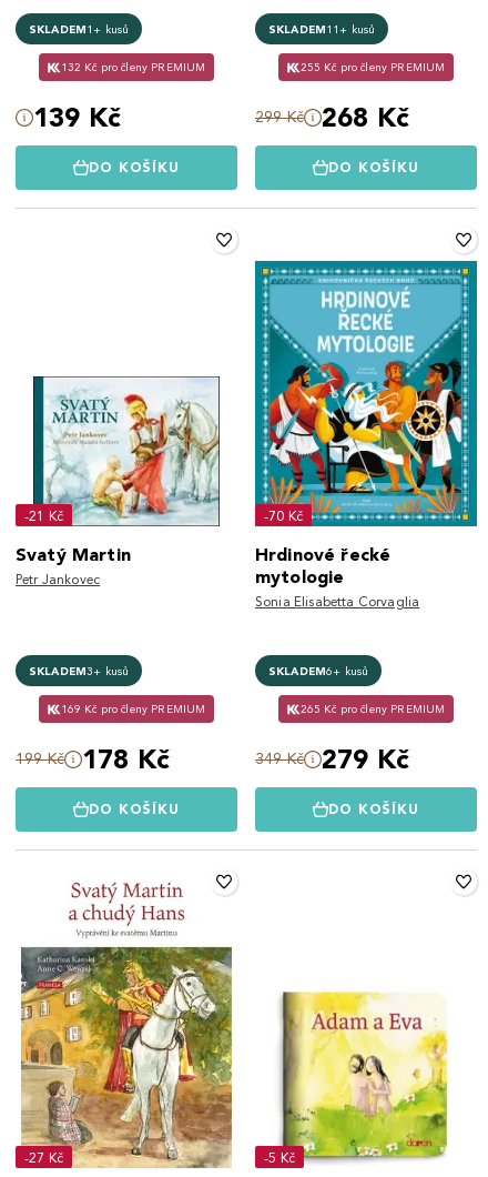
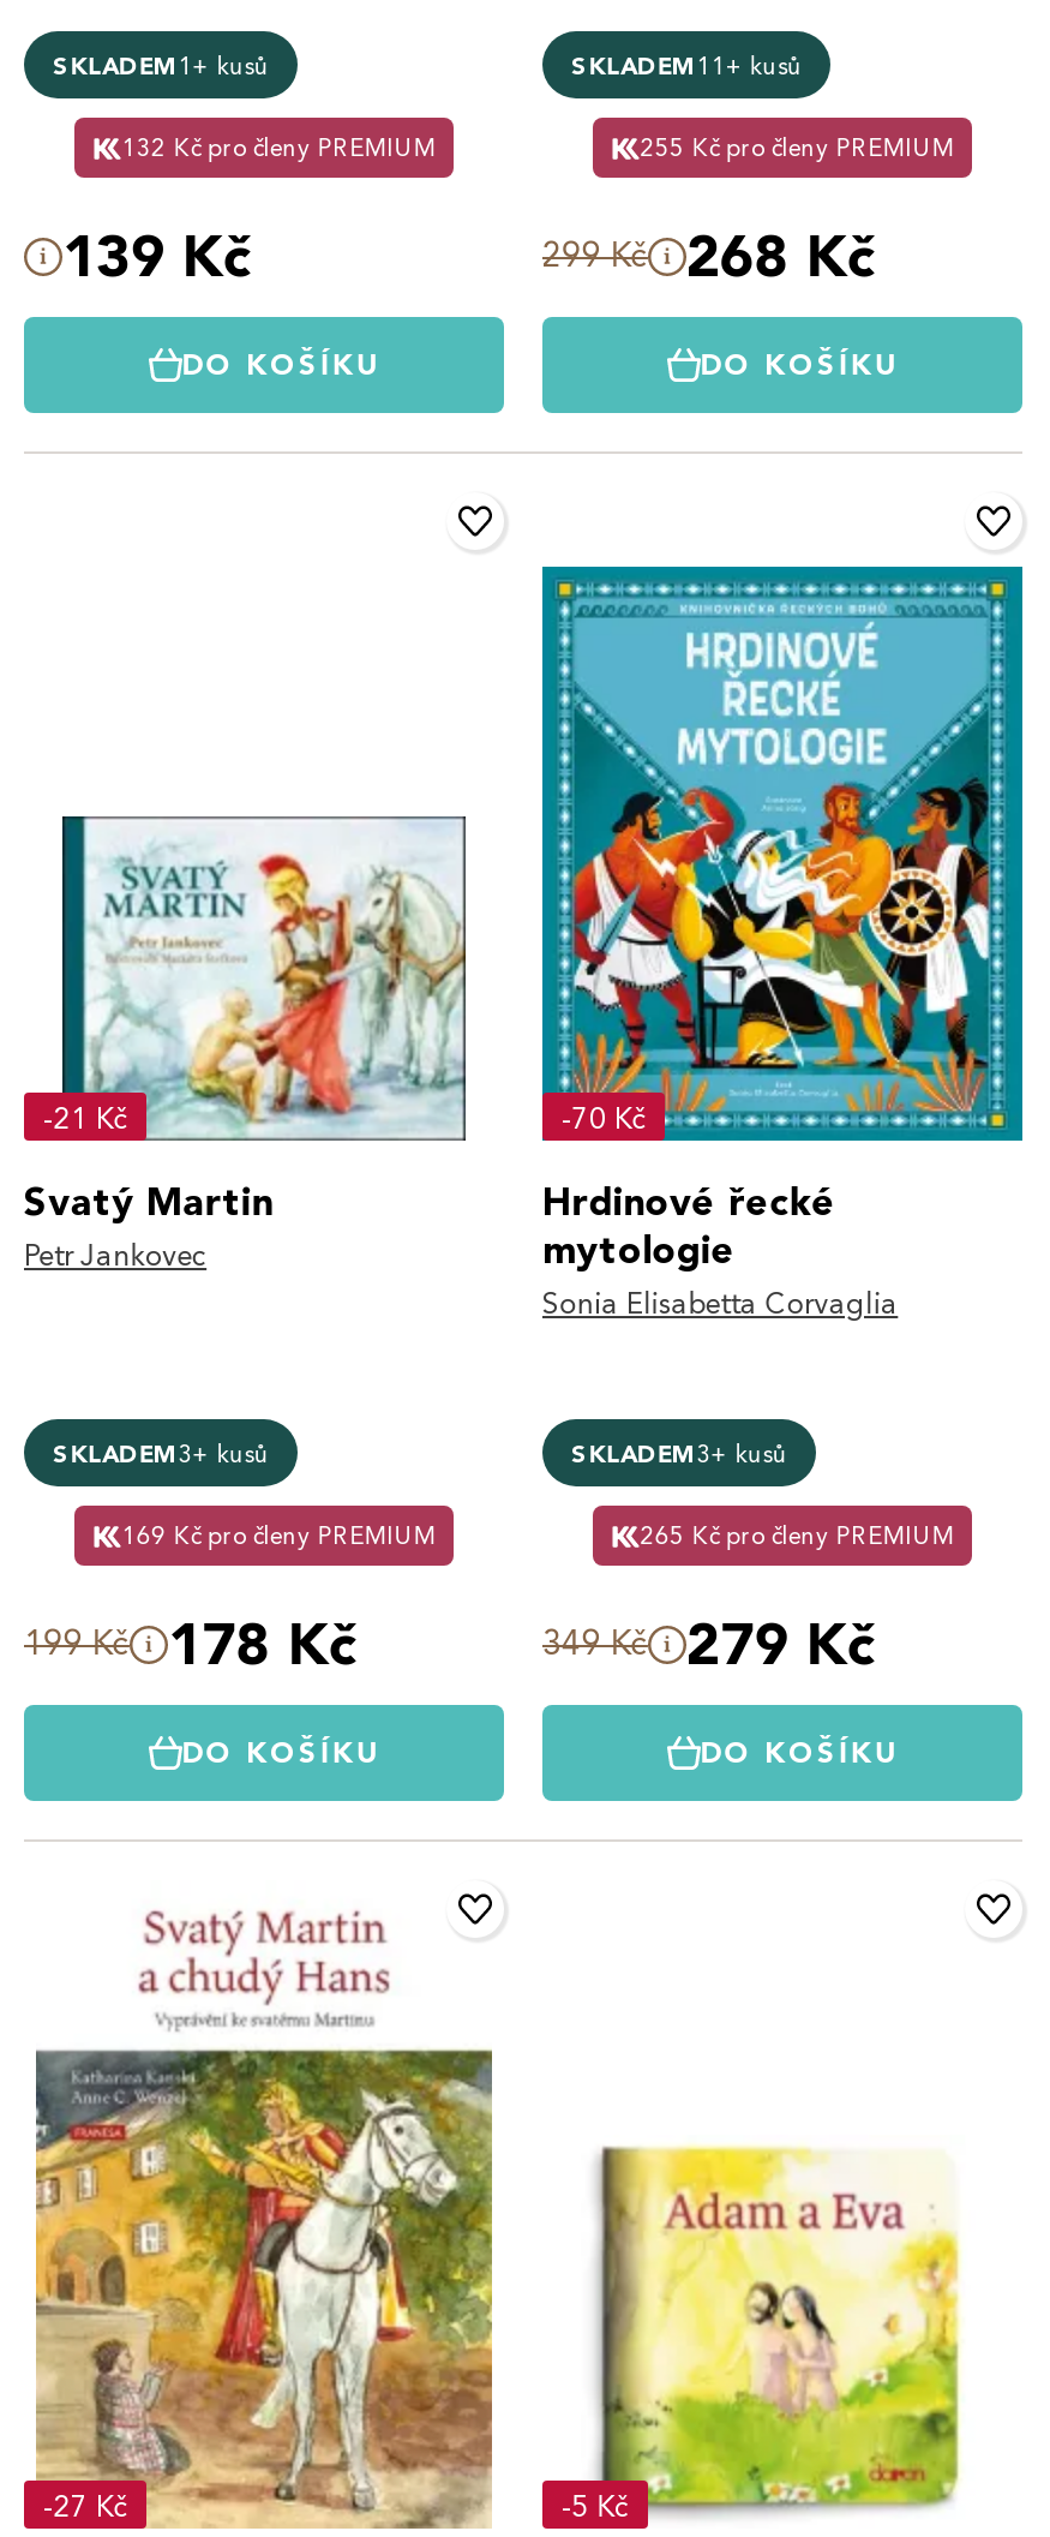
- SKLADEM 6+ kusů
+ SKLADEM 3+ kusů
